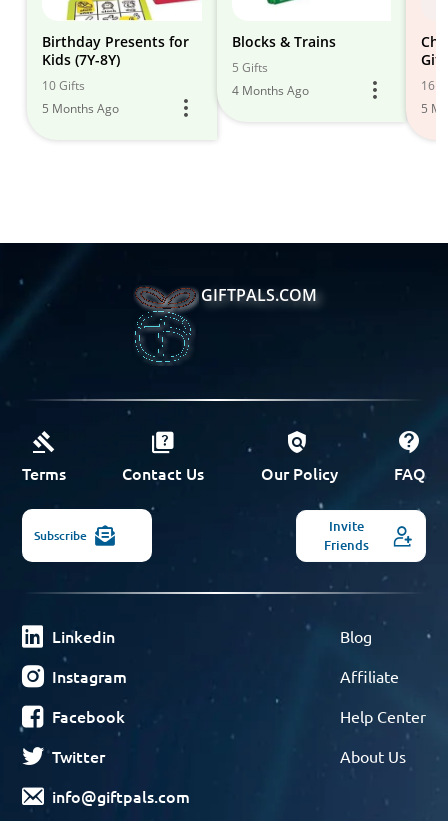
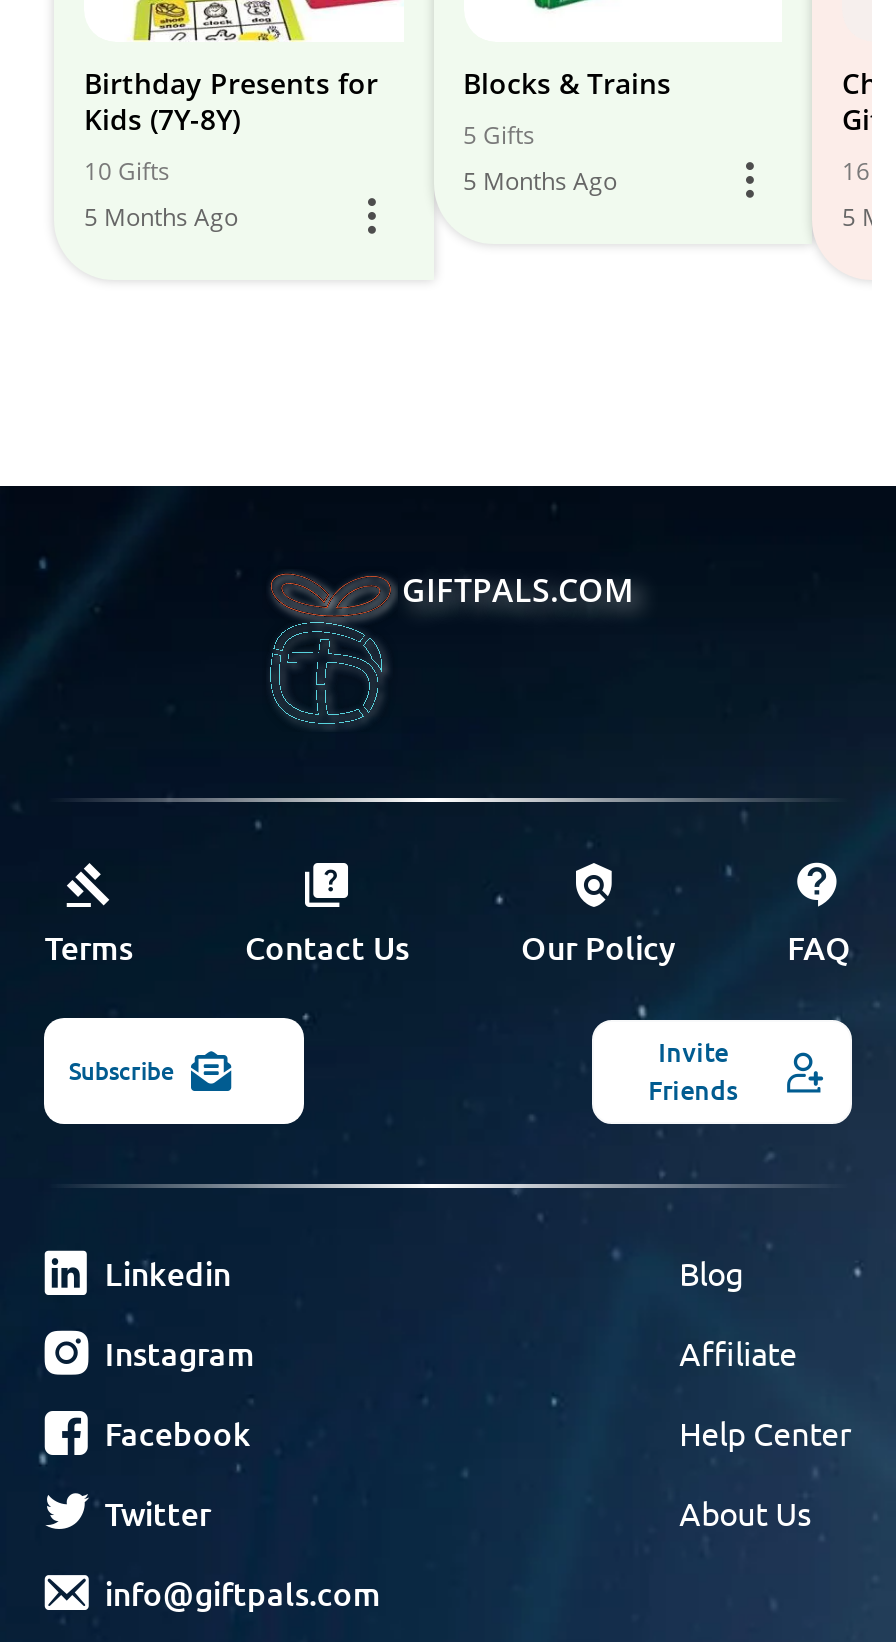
- 4 Months Ago
+ 5 Months Ago
